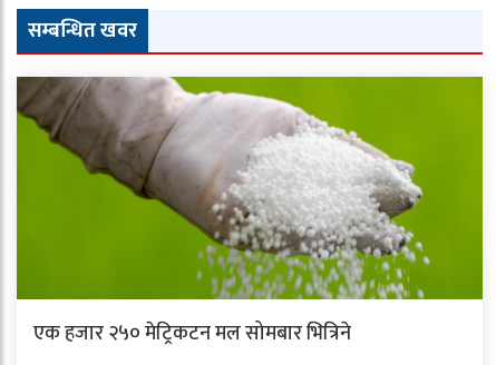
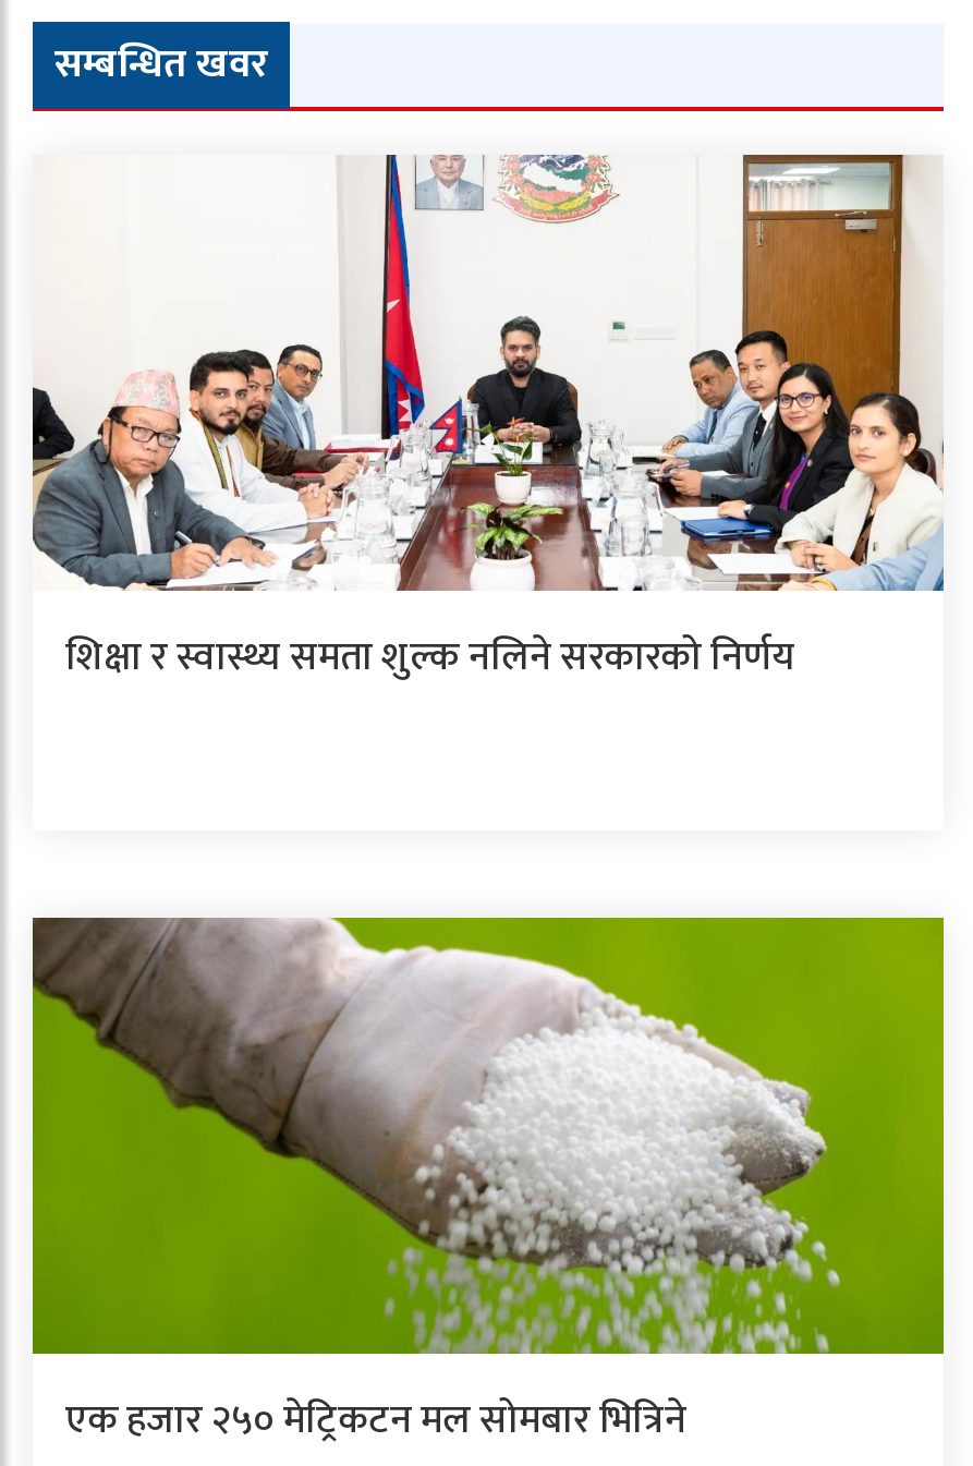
+ [image]
+ शिक्षा र स्वास्थ्य समता शुल्क नलिने सरकारको निर्णय
